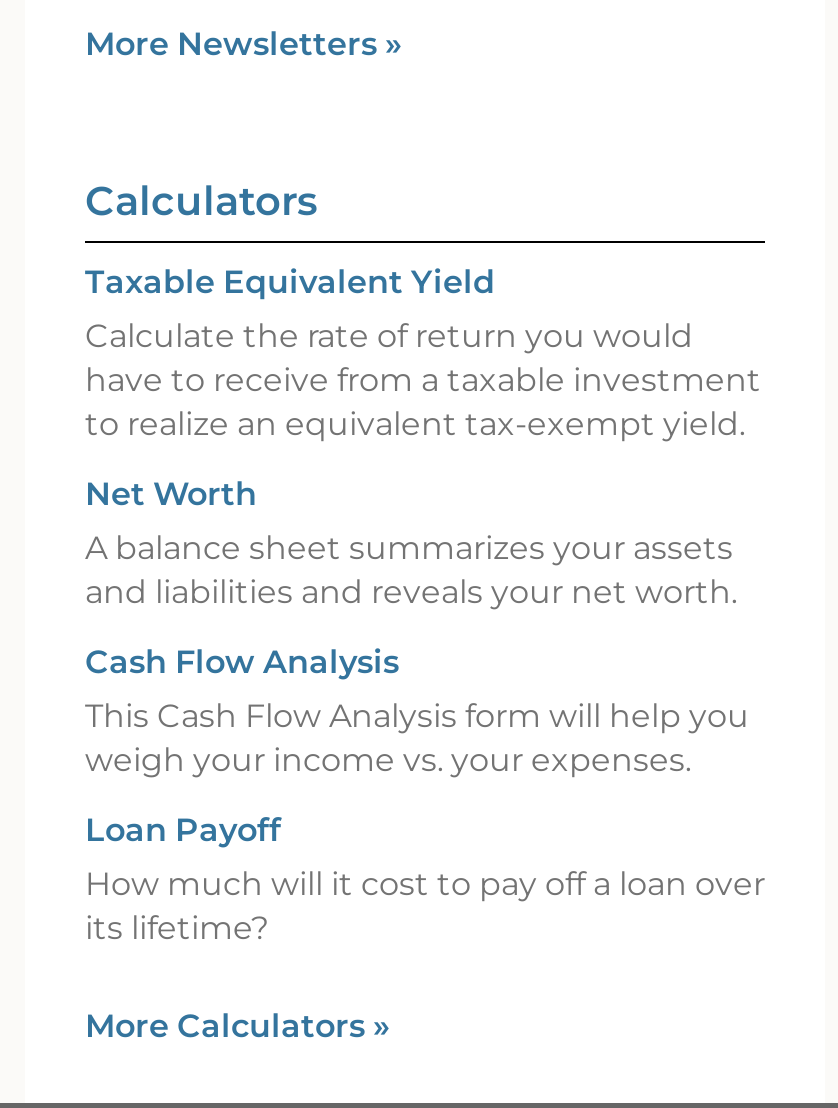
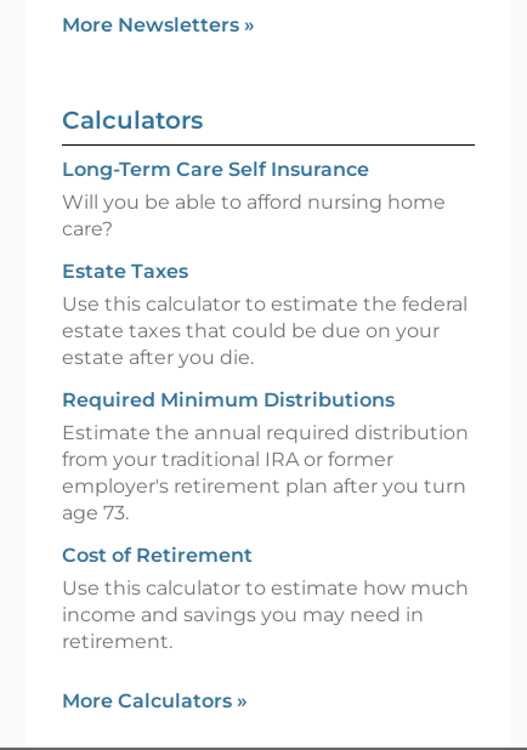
- Taxable Equivalent Yield
- Calculate the rate of return you would
- have to receive from a taxable investment
- to realize an equivalent tax-exempt yield.
+ Long-Term Care Self Insurance
+ Will you be able to afford nursing home
+ care?

- Net Worth
- A balance sheet summarizes your assets
- and liabilities and reveals your net worth.
+ Estate Taxes
+ Use this calculator to estimate the federal
+ estate taxes that could be due on your
+ estate after you die.

- Cash Flow Analysis
- This Cash Flow Analysis form will help you
- weigh your income vs. your expenses.
+ Required Minimum Distributions
+ Estimate the annual required distribution
+ from your traditional IRA or former
+ employer's retirement plan after you turn
+ age 73.

- Loan Payoff
- How much will it cost to pay off a loan over
- its lifetime?
+ Cost of Retirement
+ Use this calculator to estimate how much
+ income and savings you may need in
+ retirement.
